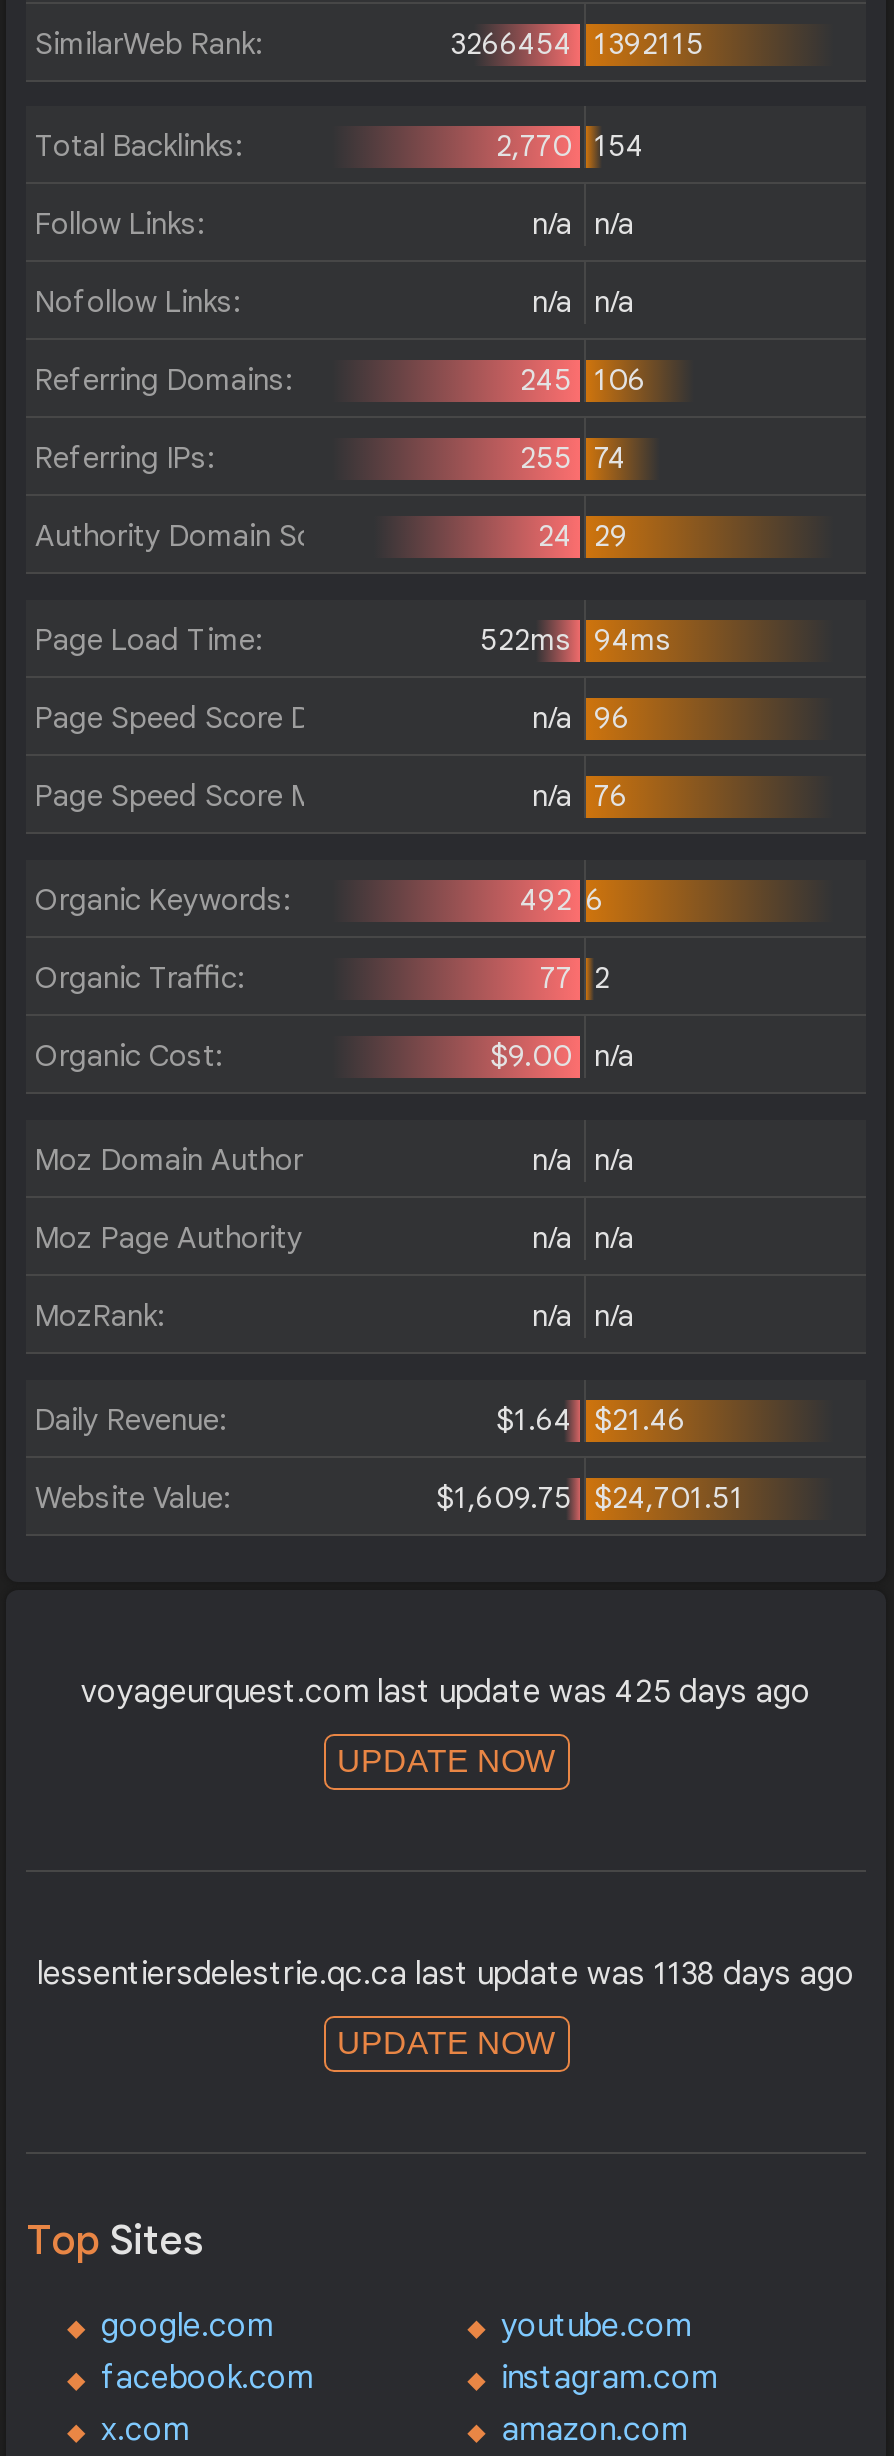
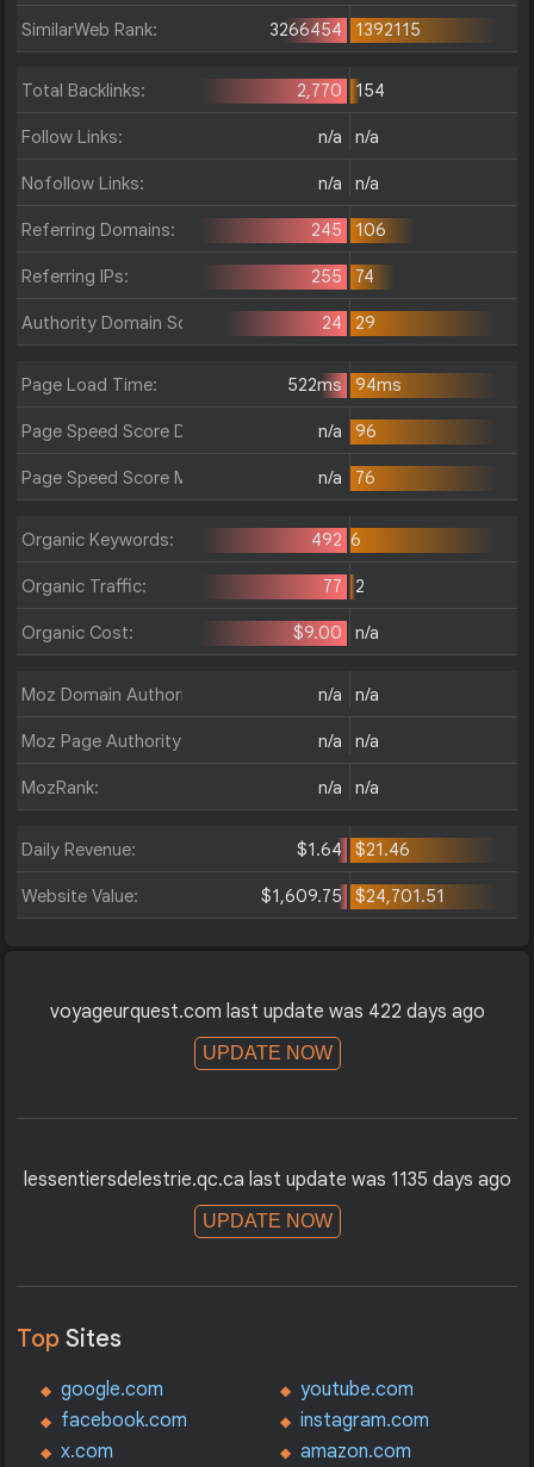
- voyageurquest.com last update was 425 days ago
+ voyageurquest.com last update was 422 days ago

- lessentiersdelestrie.qc.ca last update was 1138 days ago
+ lessentiersdelestrie.qc.ca last update was 1135 days ago
